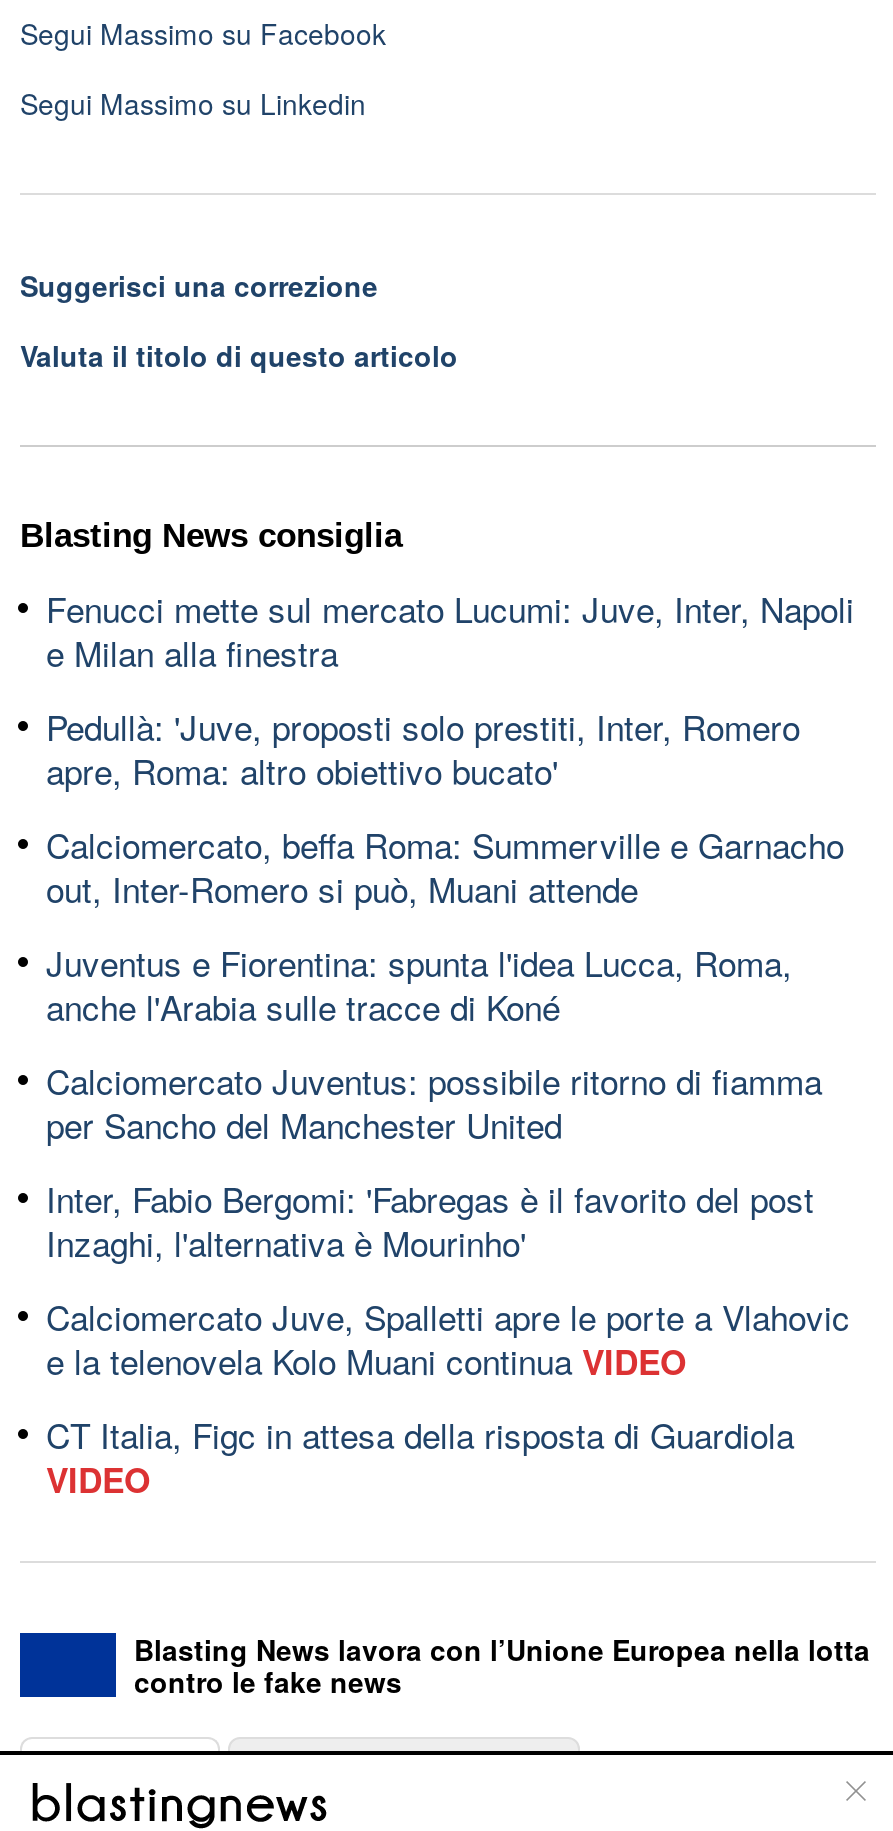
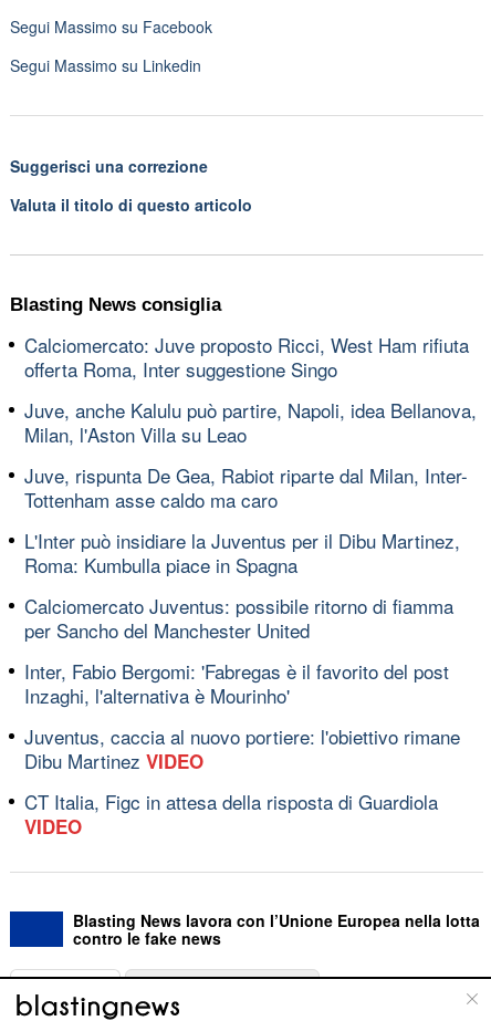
- Fenucci mette sul mercato Lucumi: Juve, Inter, Napoli
- e Milan alla finestra
+ Calciomercato: Juve proposto Ricci, West Ham rifiuta
+ offerta Roma, Inter suggestione Singo

- Pedullà: 'Juve, proposti solo prestiti, Inter, Romero
- apre, Roma: altro obiettivo bucato'
+ Juve, anche Kalulu può partire, Napoli, idea Bellanova,
+ Milan, l'Aston Villa su Leao

- Calciomercato, beffa Roma: Summerville e Garnacho
- out, Inter-Romero si può, Muani attende
+ Juve, rispunta De Gea, Rabiot riparte dal Milan, Inter-
+ Tottenham asse caldo ma caro

- Juventus e Fiorentina: spunta l'idea Lucca, Roma,
- anche l'Arabia sulle tracce di Koné
+ L'Inter può insidiare la Juventus per il Dibu Martinez,
+ Roma: Kumbulla piace in Spagna

- Calciomercato Juve, Spalletti apre le porte a Vlahovic
- e la telenovela Kolo Muani continua VIDEO
+ Juventus, caccia al nuovo portiere: l'obiettivo rimane
+ Dibu Martinez VIDEO
